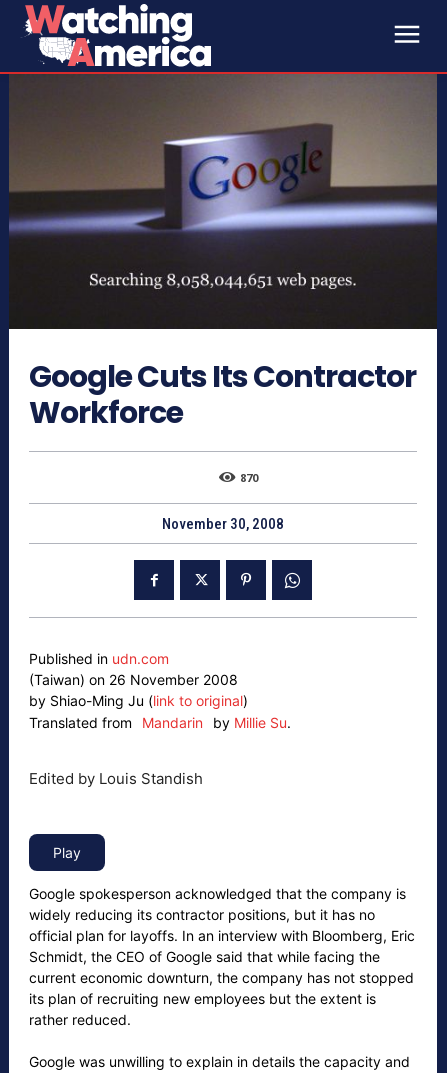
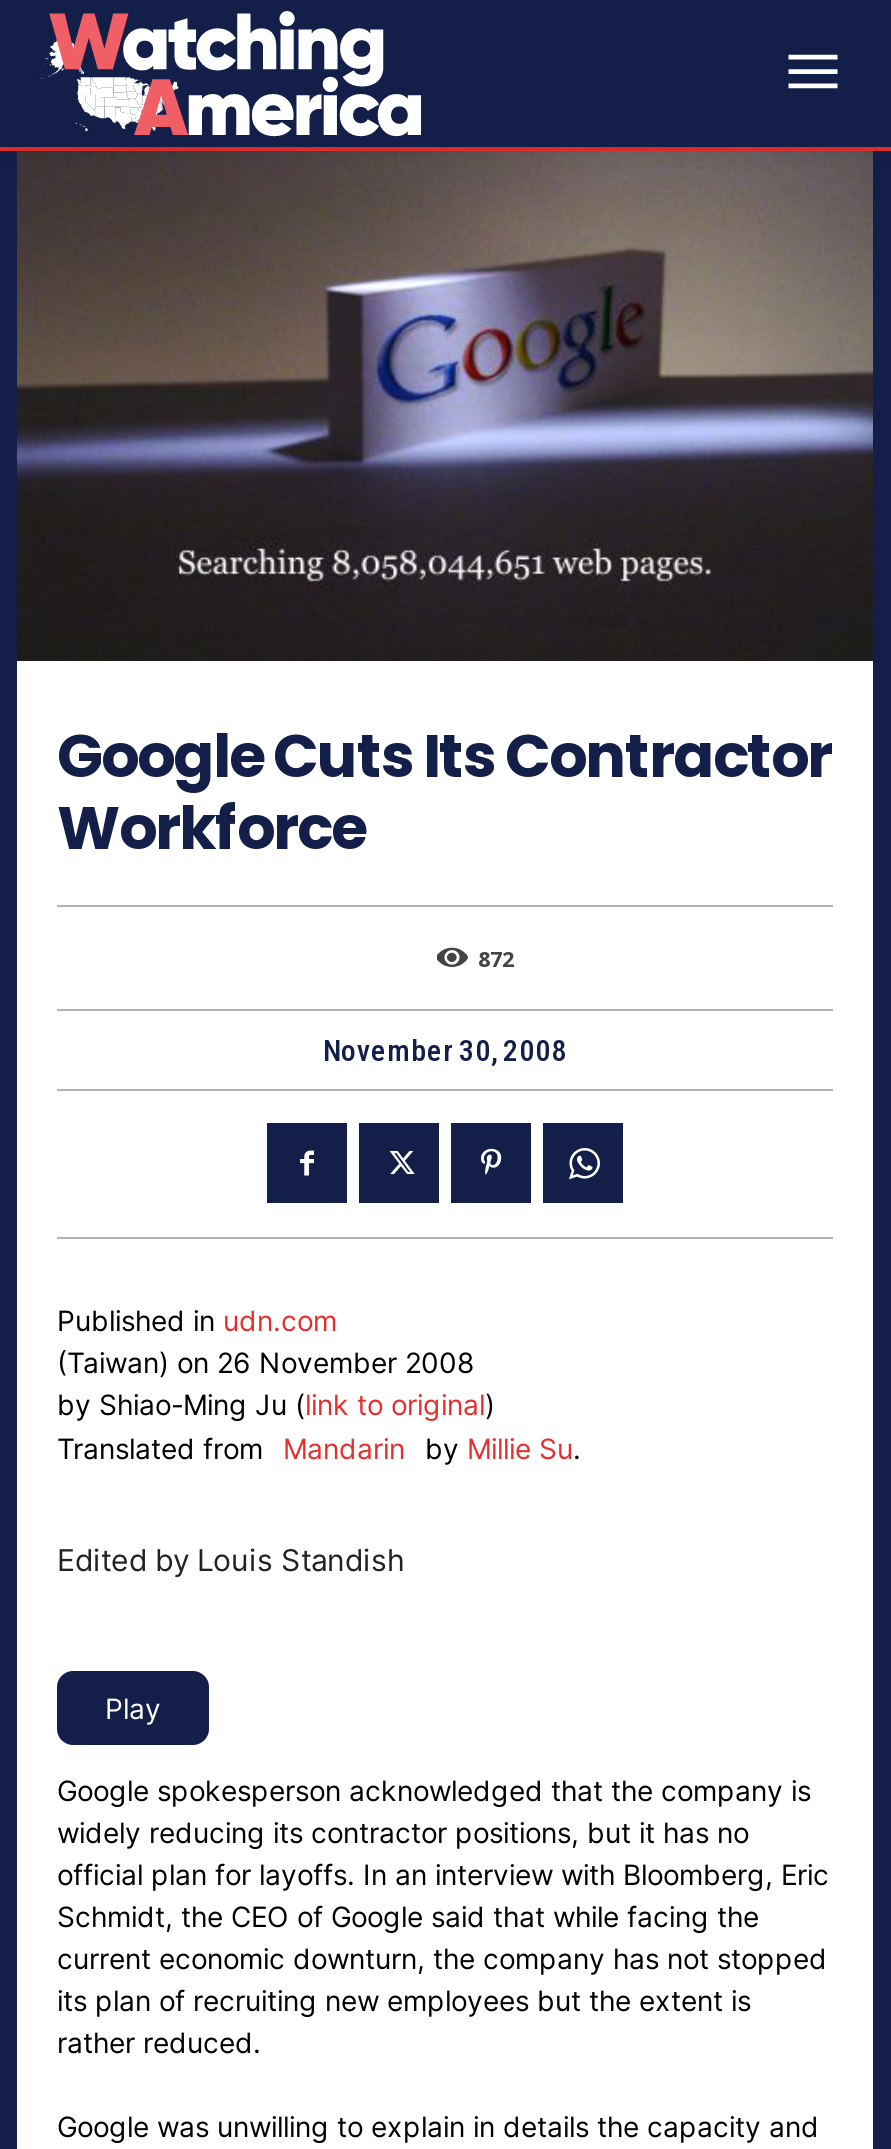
- 870
+ 872
